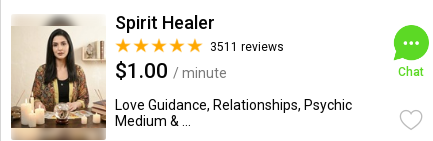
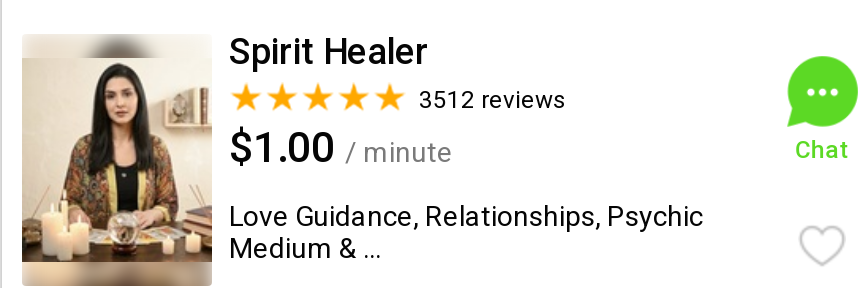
- 3511 reviews
+ 3512 reviews
